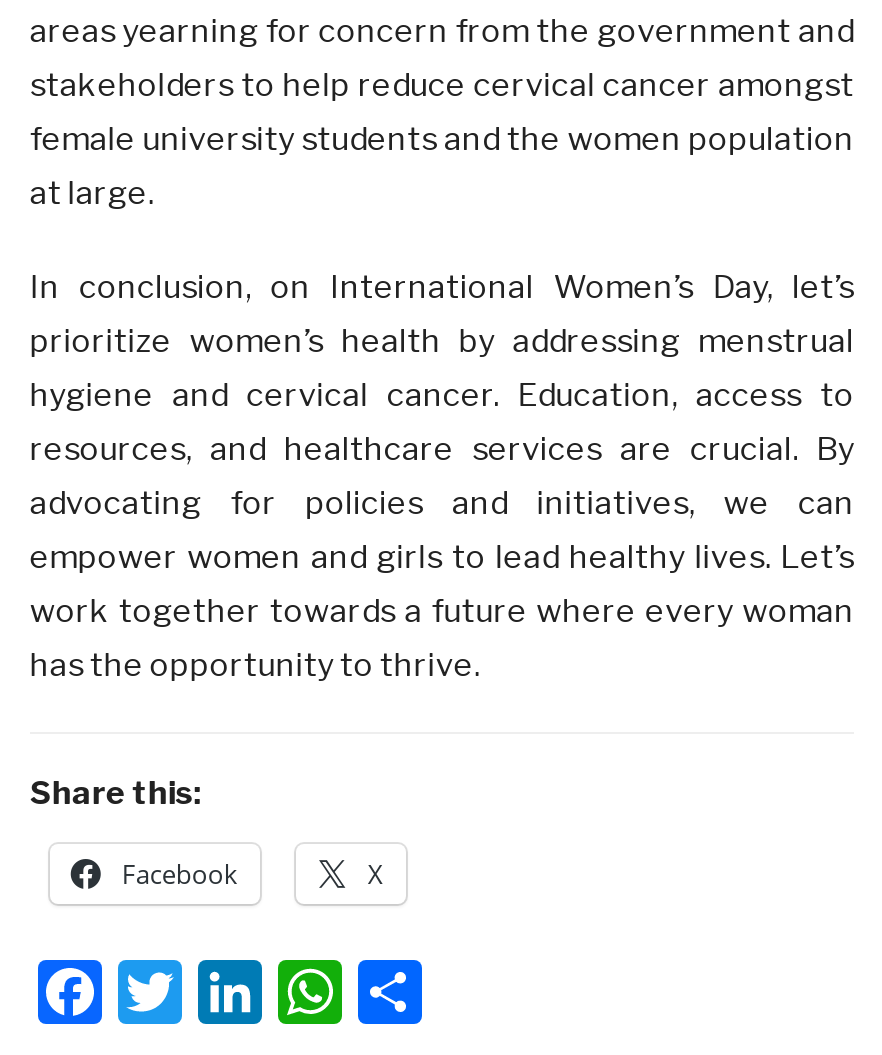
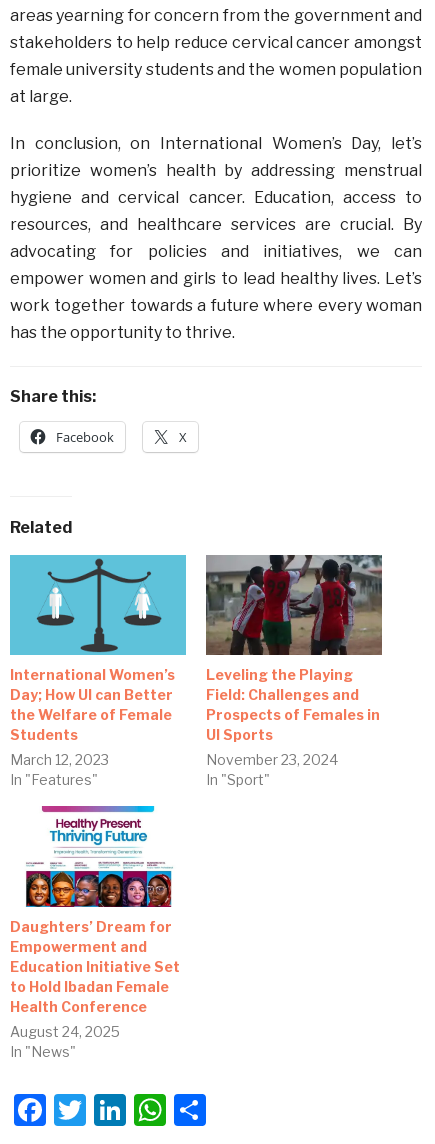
+ [image]
+ International Women’s
+ Day; How UI can Better
+ the Welfare of Female
+ Students
+ March 12, 2023
+ In "Features"

+ Related

+ [image]
+ Daughters’ Dream for
+ Empowerment and
+ Education Initiative Set
+ to Hold Ibadan Female
+ Health Conference
+ August 24, 2025
+ In "News"

+ [image]
+ Leveling the Playing
+ Field: Challenges and
+ Prospects of Females in
+ UI Sports
+ November 23, 2024
+ In "Sport"
